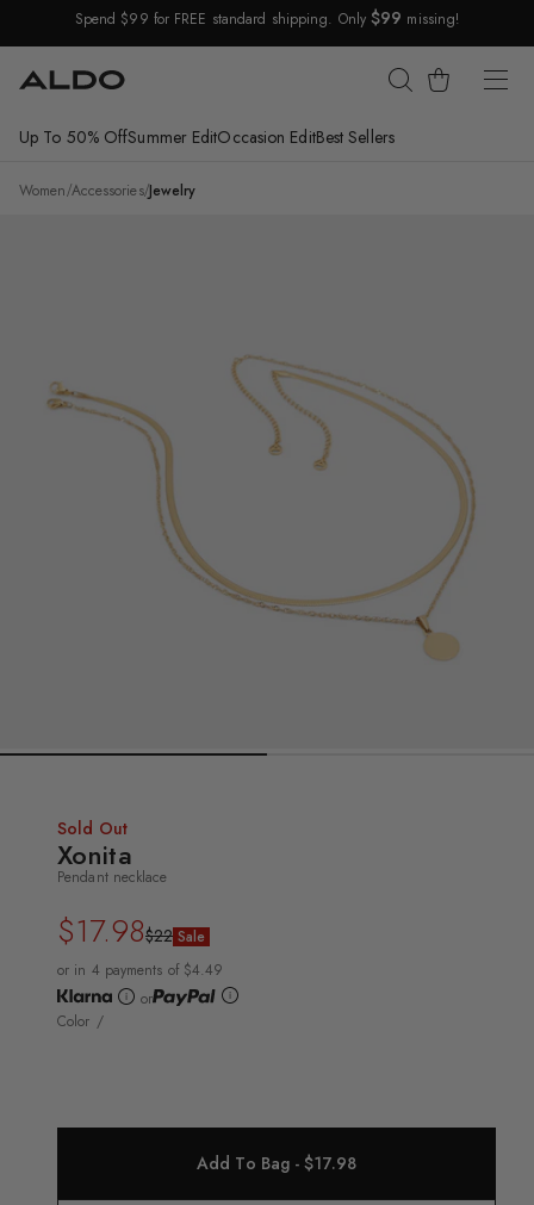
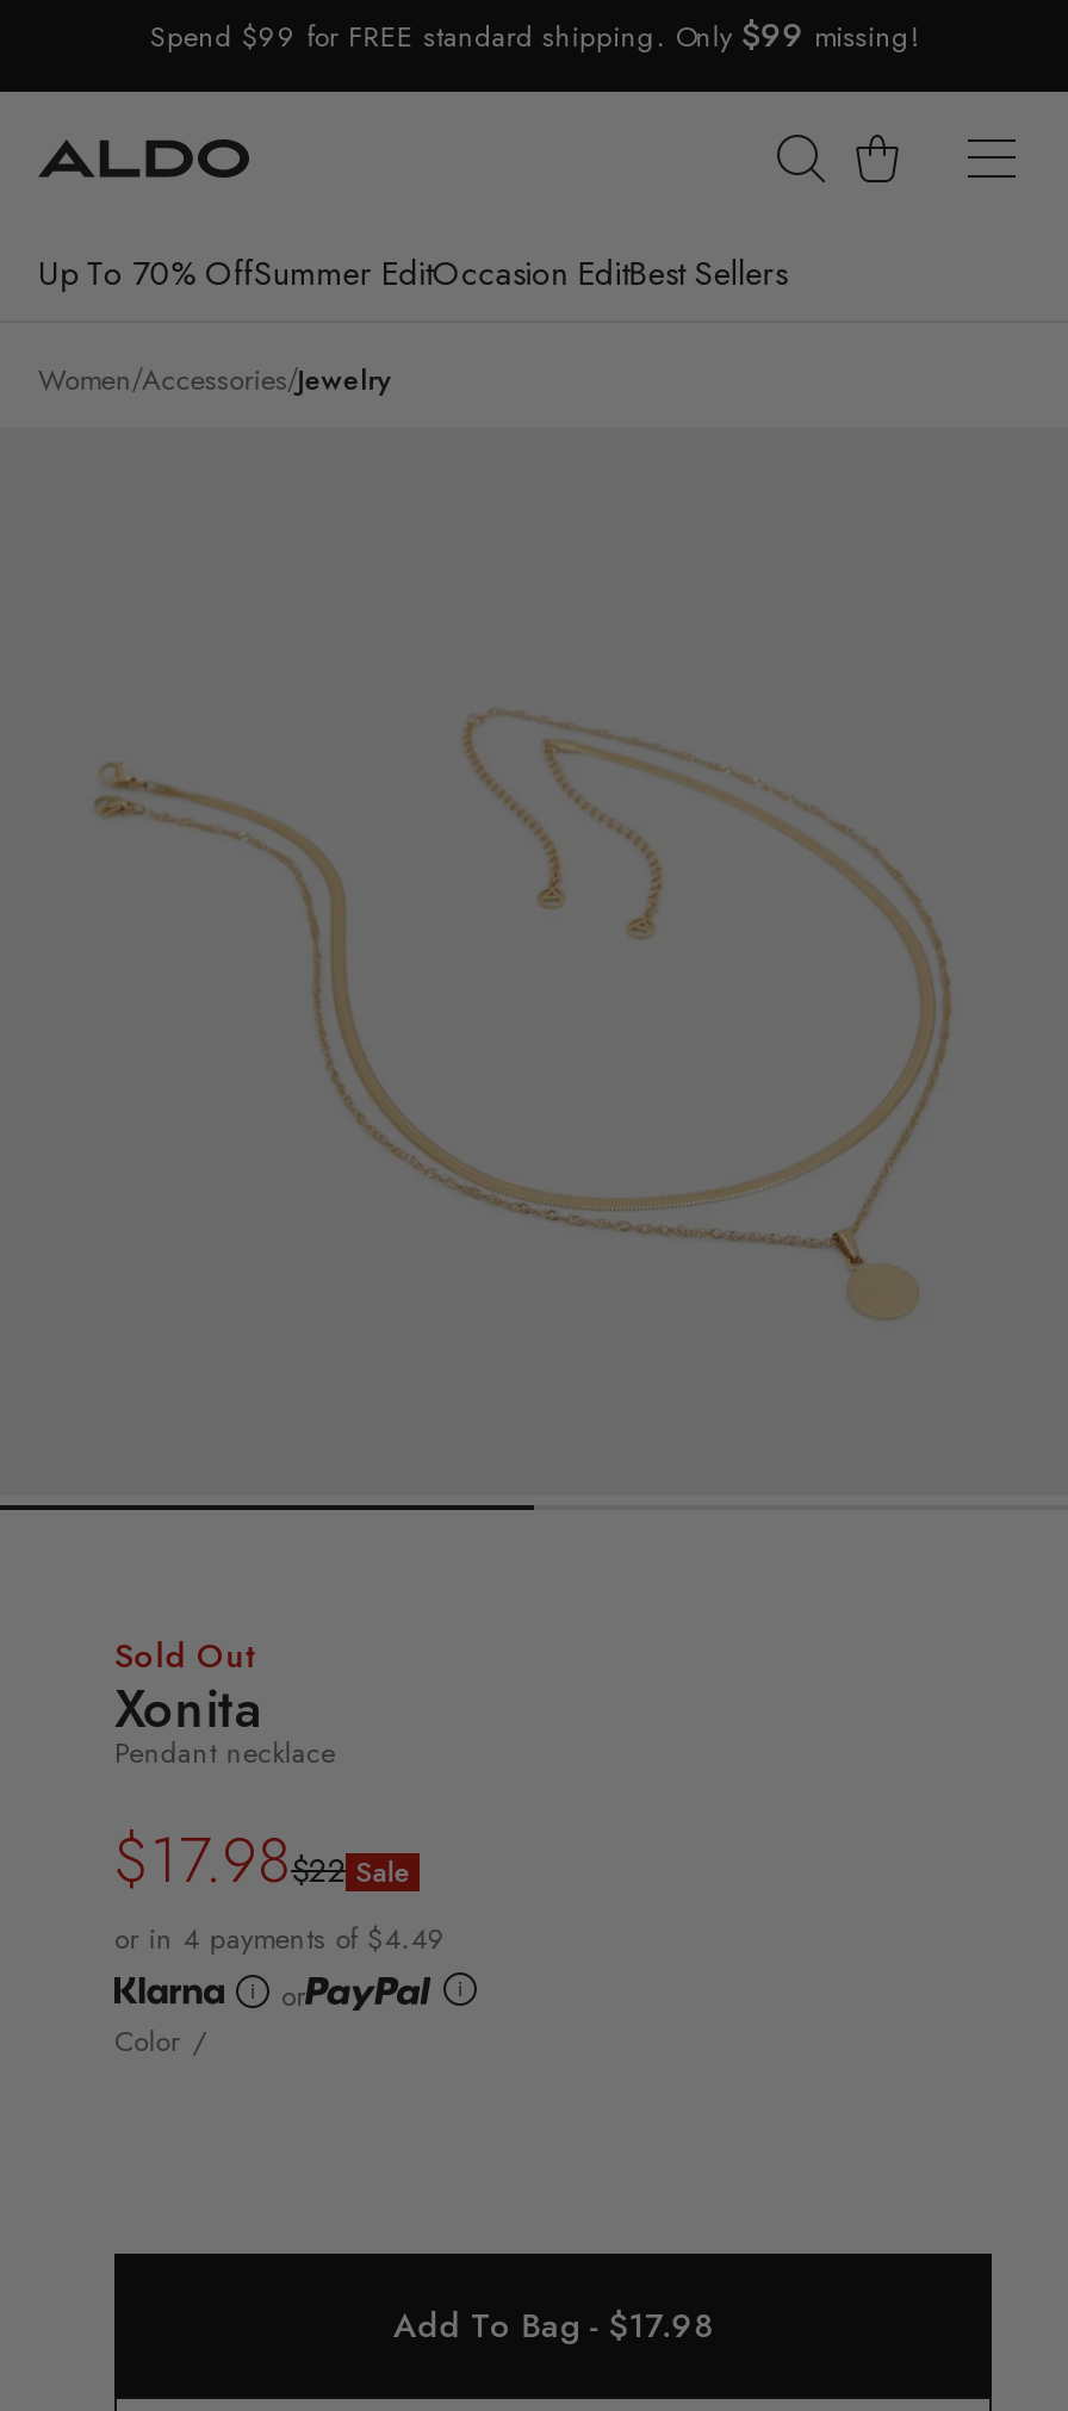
- Up To 50% OffSummer EditOccasion EditBest Sellers
+ Up To 70% OffSummer EditOccasion EditBest Sellers
